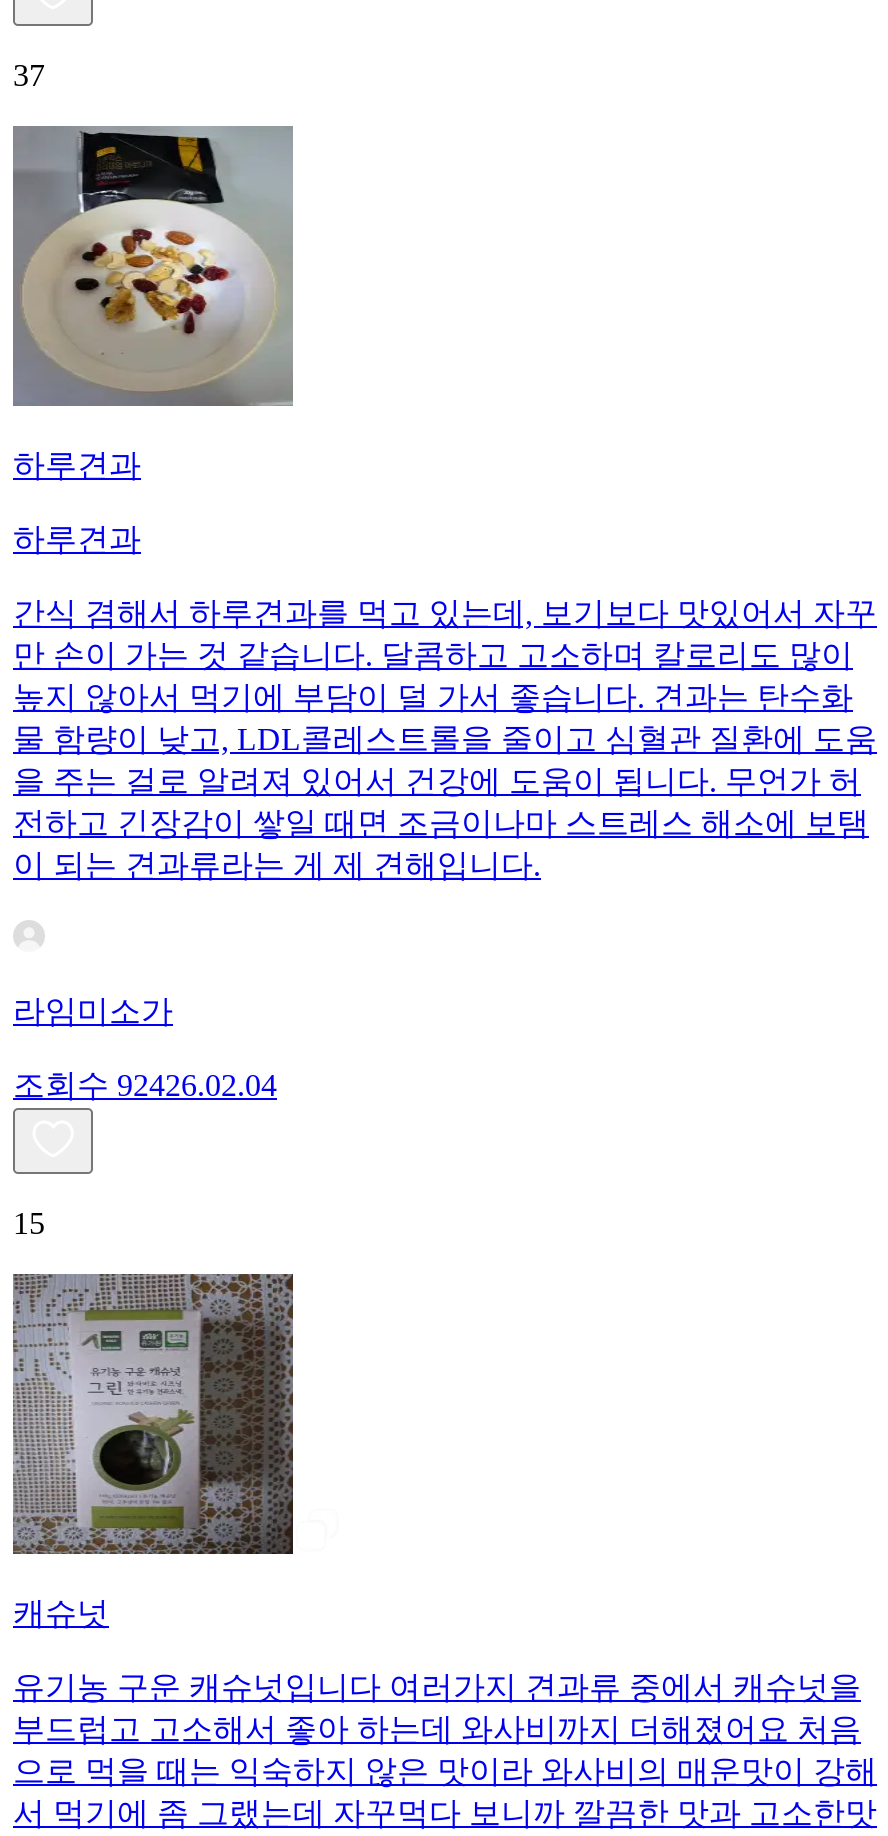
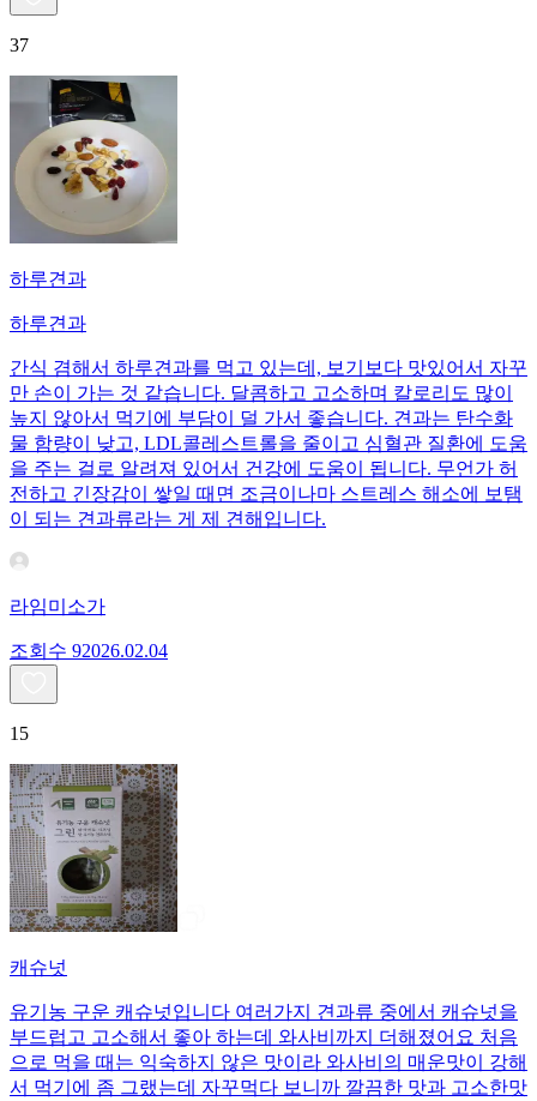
- 조회수 92426.02.04
+ 조회수 92026.02.04
